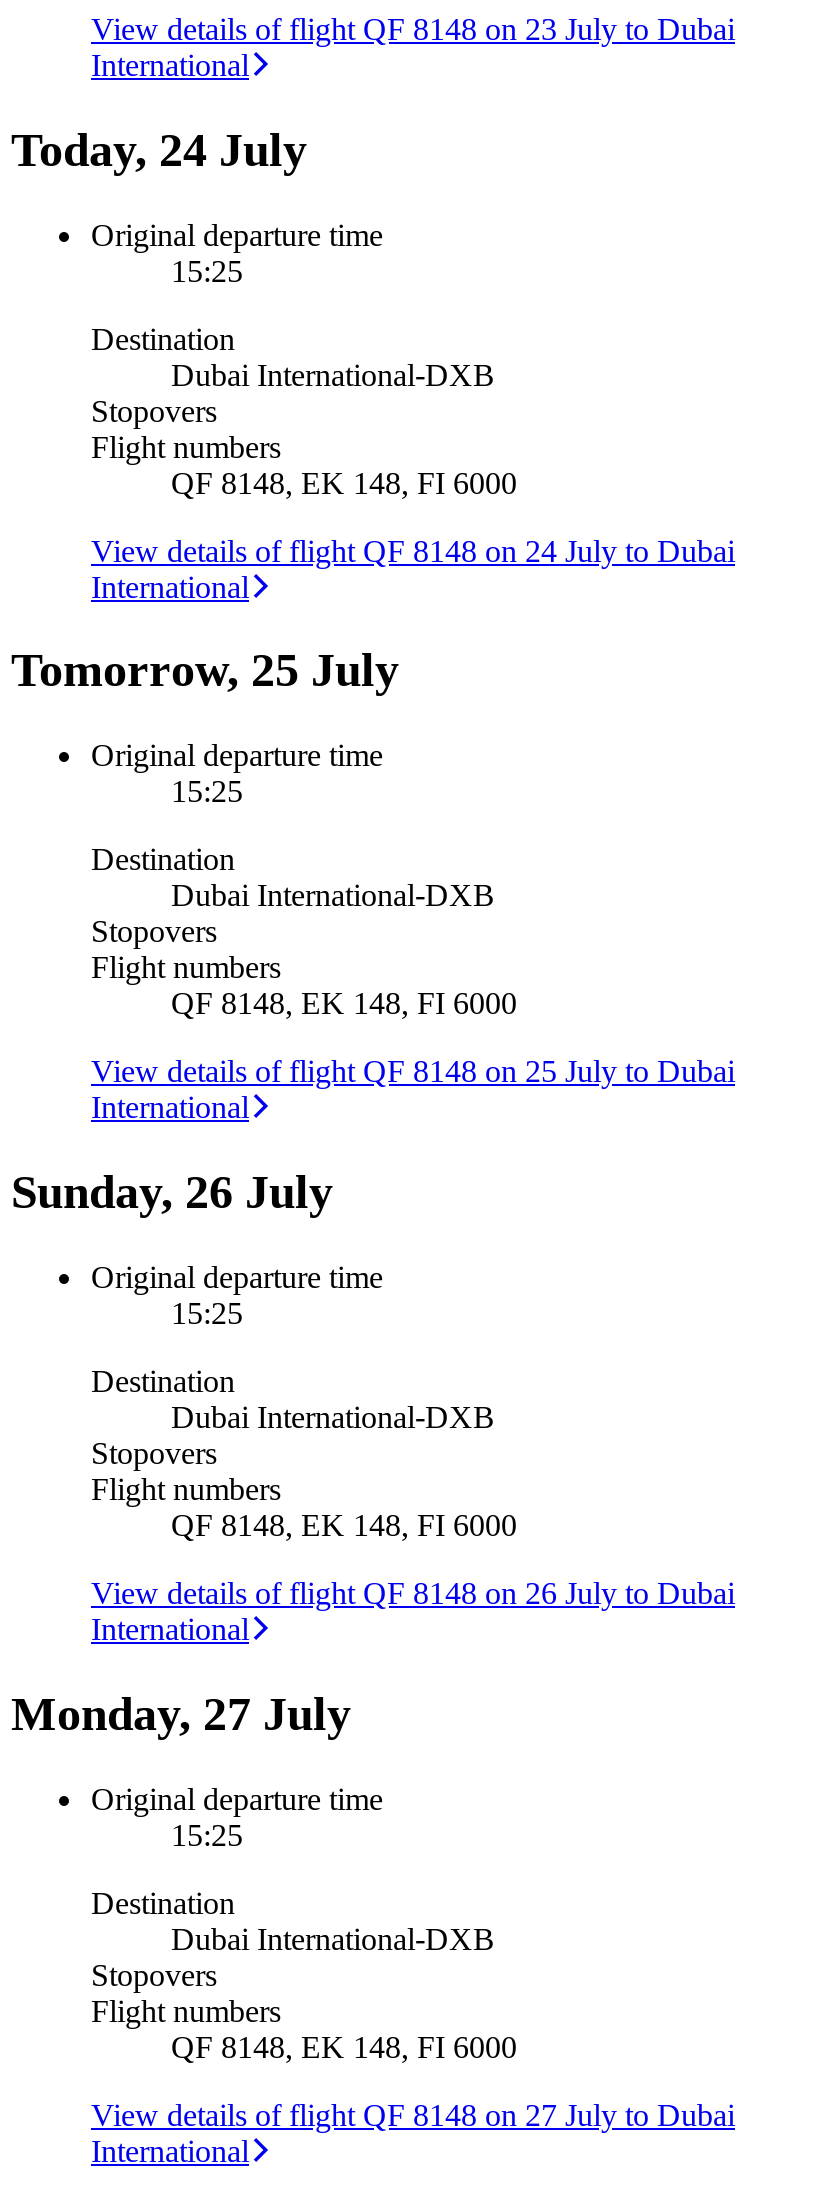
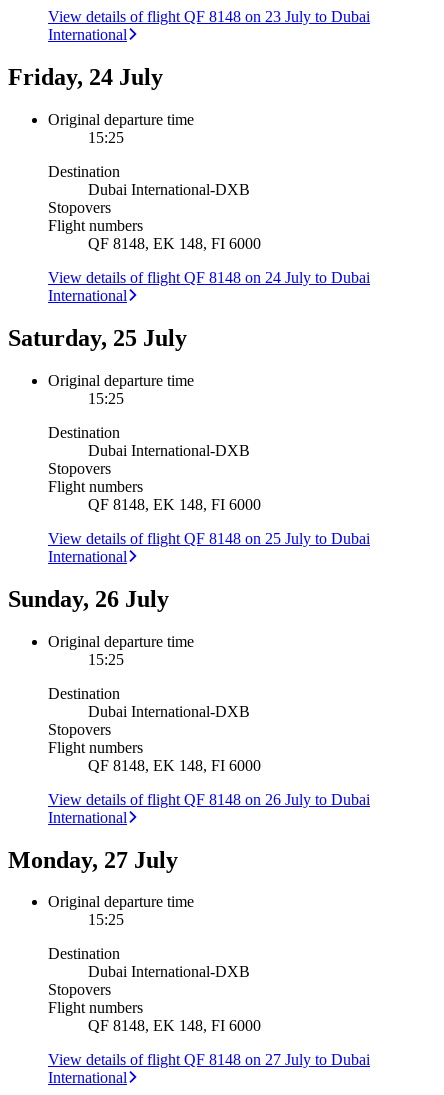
- Today, 24 July
+ Friday, 24 July

- Tomorrow, 25 July
+ Saturday, 25 July
